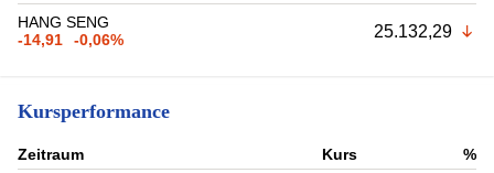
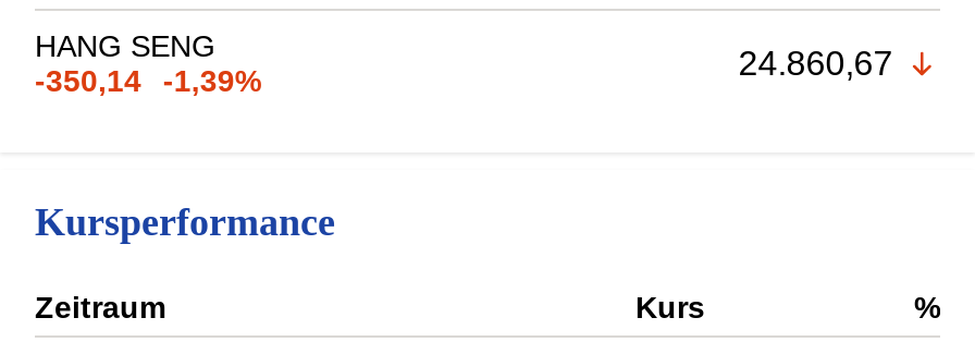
- 25.132,29
+ 24.860,67

- -14,91
+ -350,14

- -0,06%
+ -1,39%
